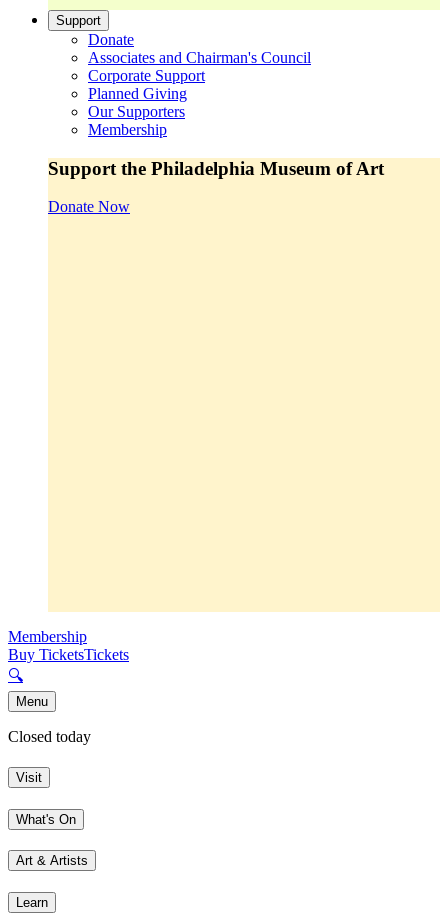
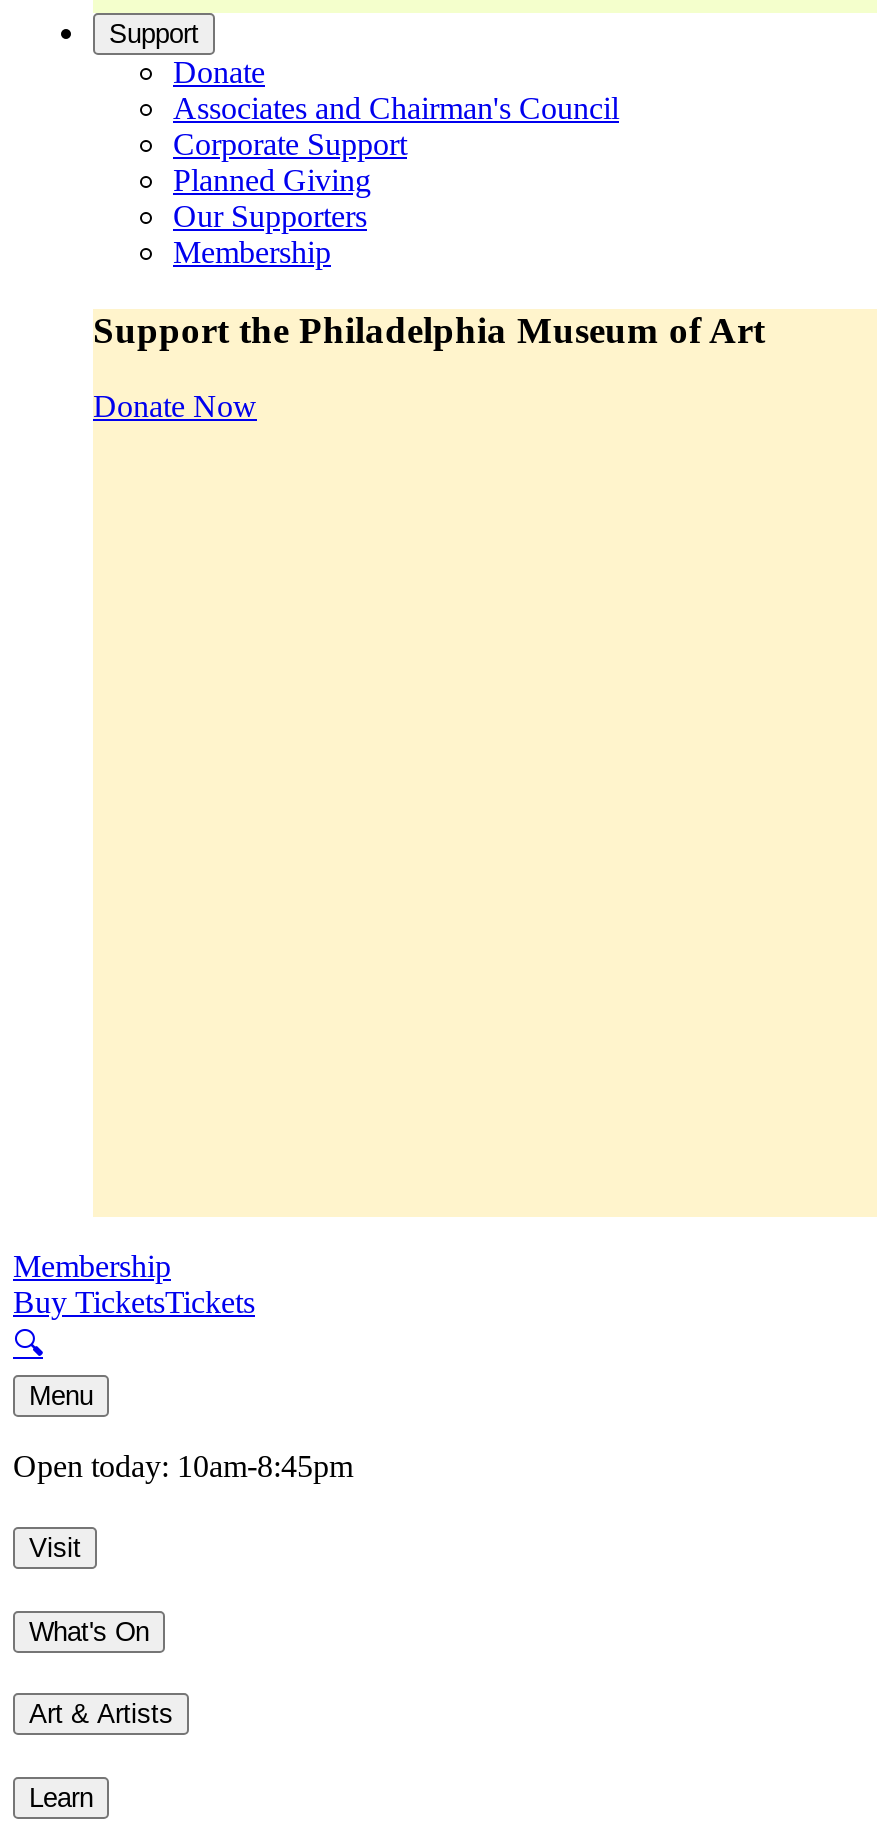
- Closed today
+ Open today: 10am-8:45pm
